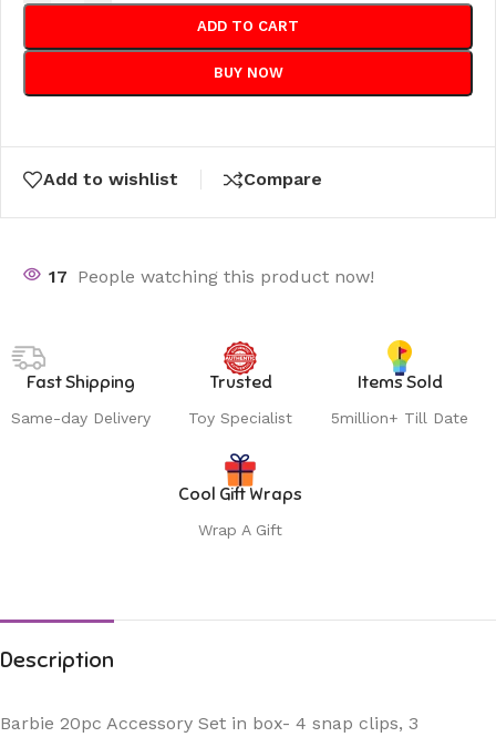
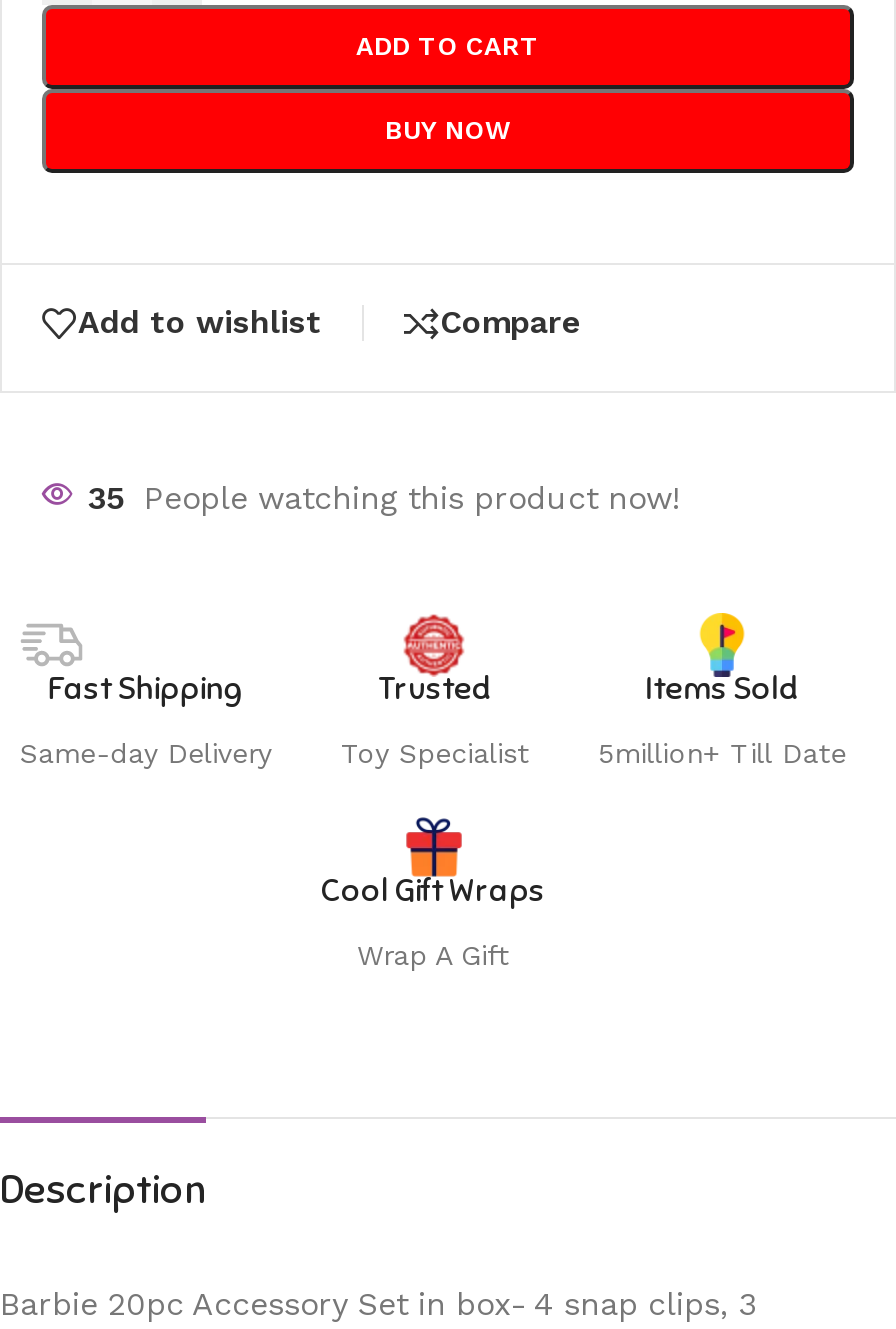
- 17 People watching this product now!
+ 35 People watching this product now!
